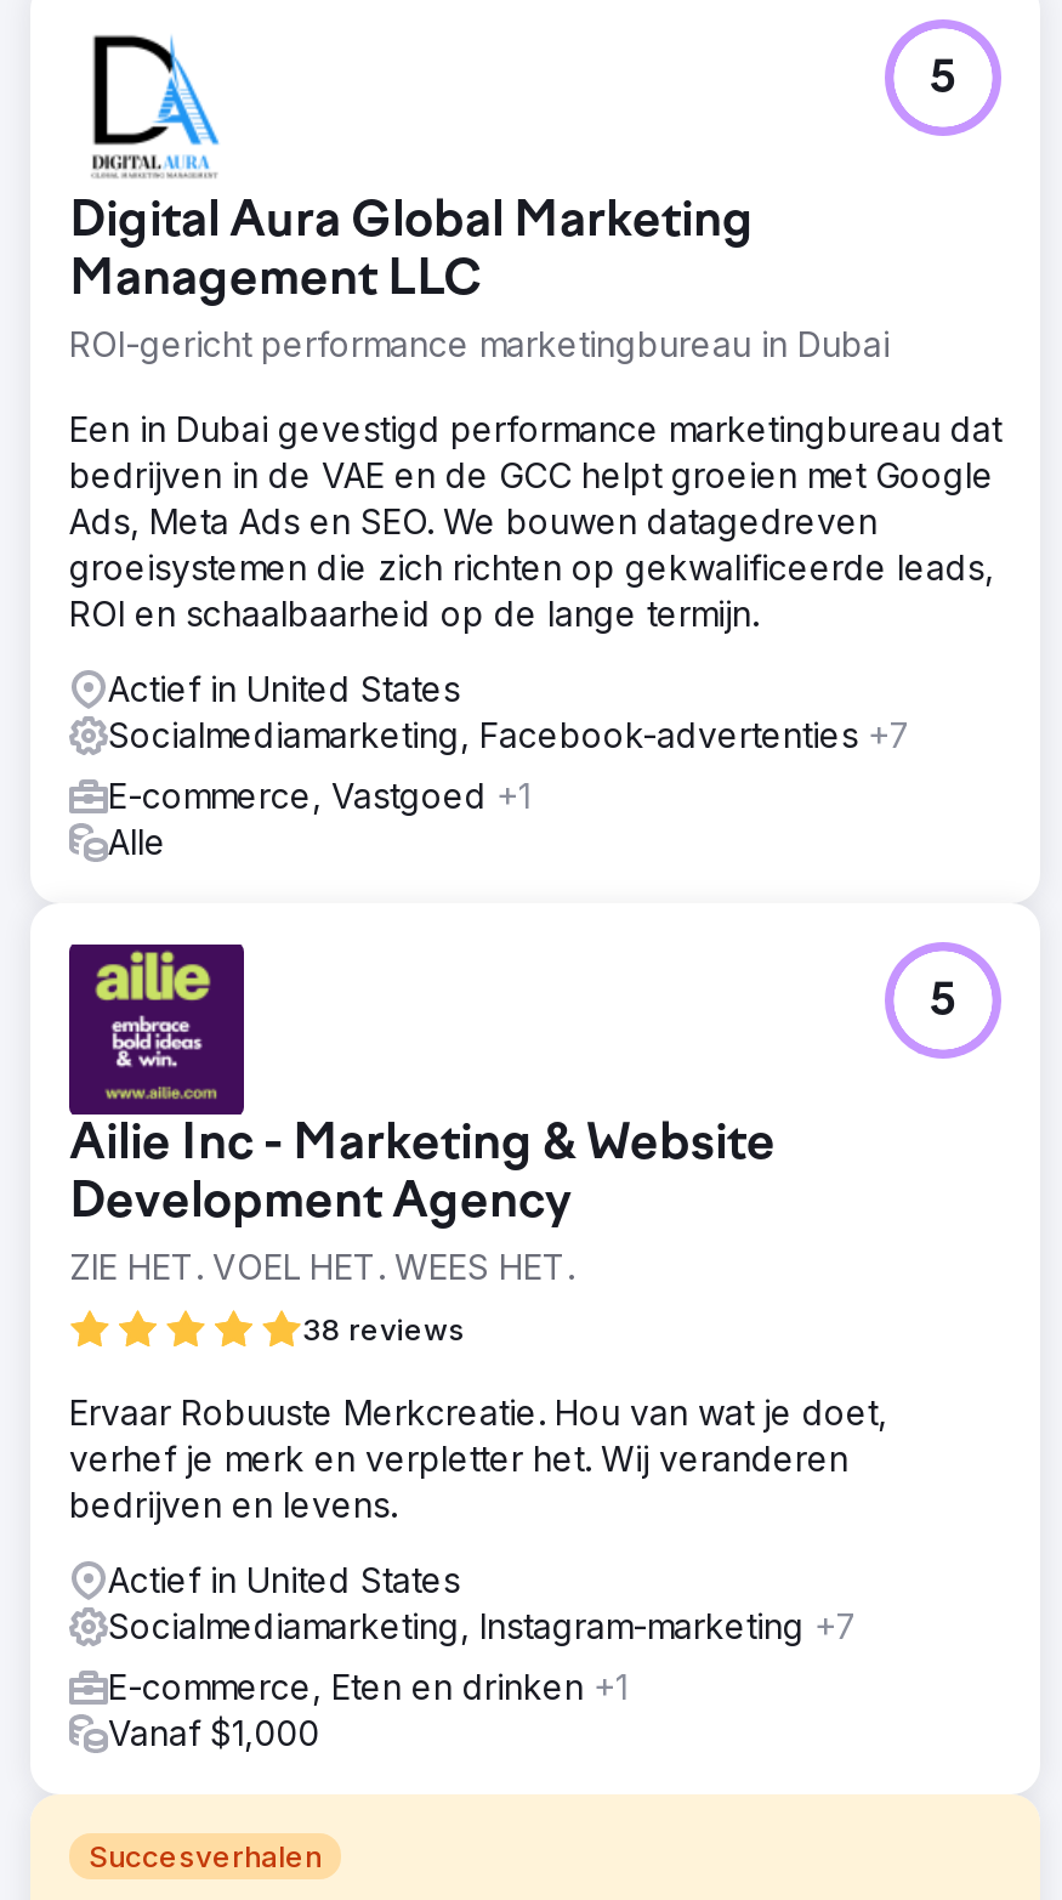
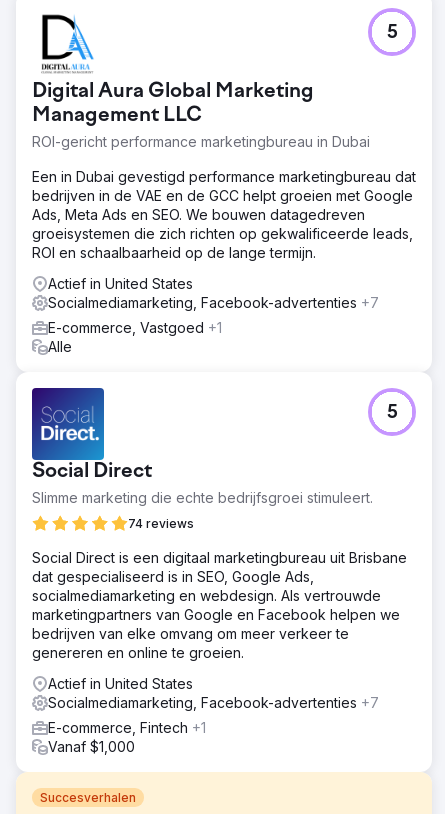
- [image]
- Ailie Inc - Marketing & Website
- Development Agency
- ZIE HET. VOEL HET. WEES HET.
+ [image]
+ Social Direct
+ Slimme marketing die echte bedrijfsgroei stimuleert.

- 38 reviews
+ 74 reviews

- Ervaar Robuuste Merkcreatie. Hou van wat je doet,
- verhef je merk en verpletter het. Wij veranderen
- bedrijven en levens.
+ Social Direct is een digitaal marketingbureau uit Brisbane
+ dat gespecialiseerd is in SEO, Google Ads,
+ socialmediamarketing en webdesign. Als vertrouwde
+ marketingpartners van Google en Facebook helpen we
+ bedrijven van elke omvang om meer verkeer te
+ genereren en online te groeien.

- Socialmediamarketing, Instagram-marketing +7
+ Socialmediamarketing, Facebook-advertenties +7

- E-commerce, Eten en drinken +1
+ E-commerce, Fintech +1
